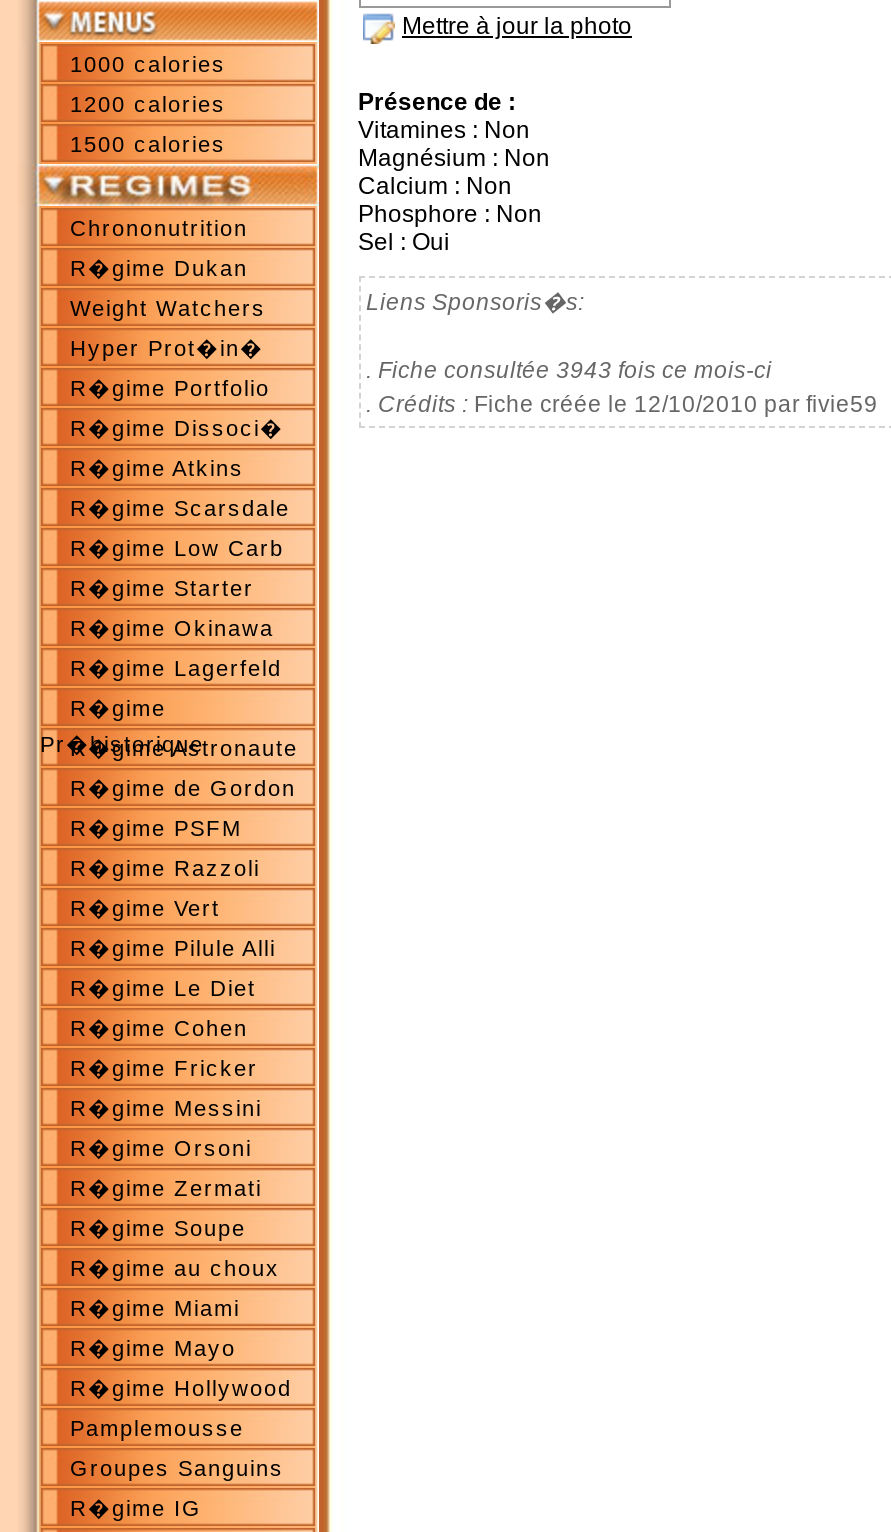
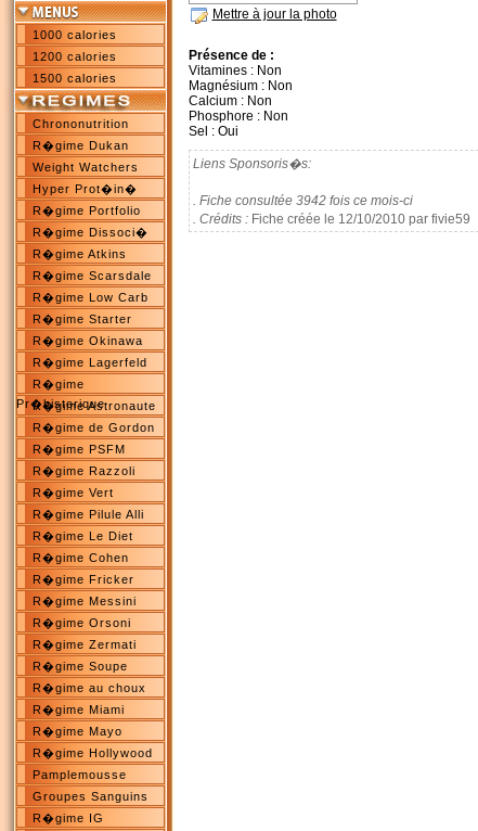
- . Fiche consultée 3943 fois ce mois-ci
+ . Fiche consultée 3942 fois ce mois-ci
